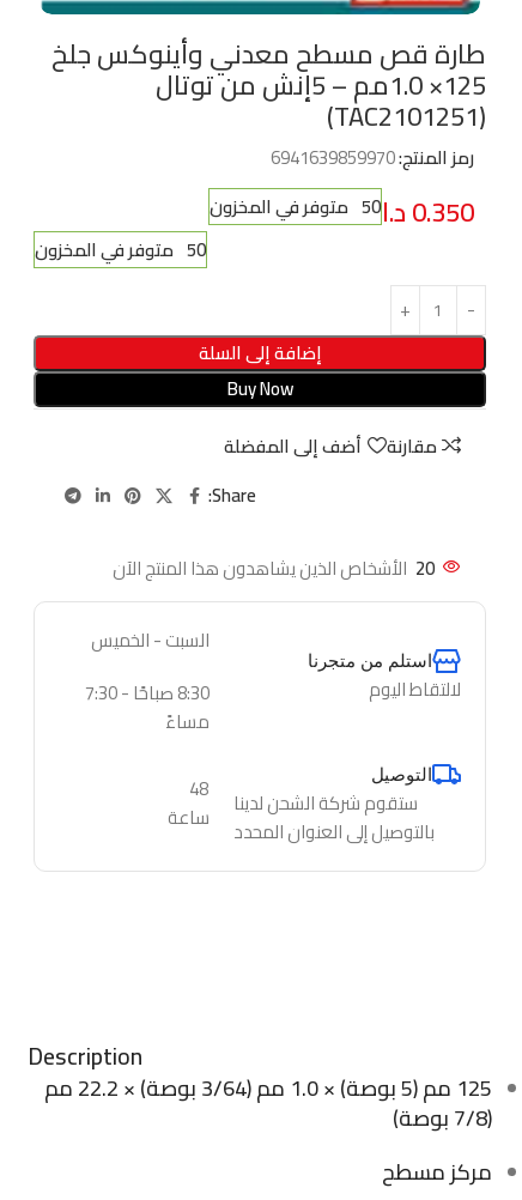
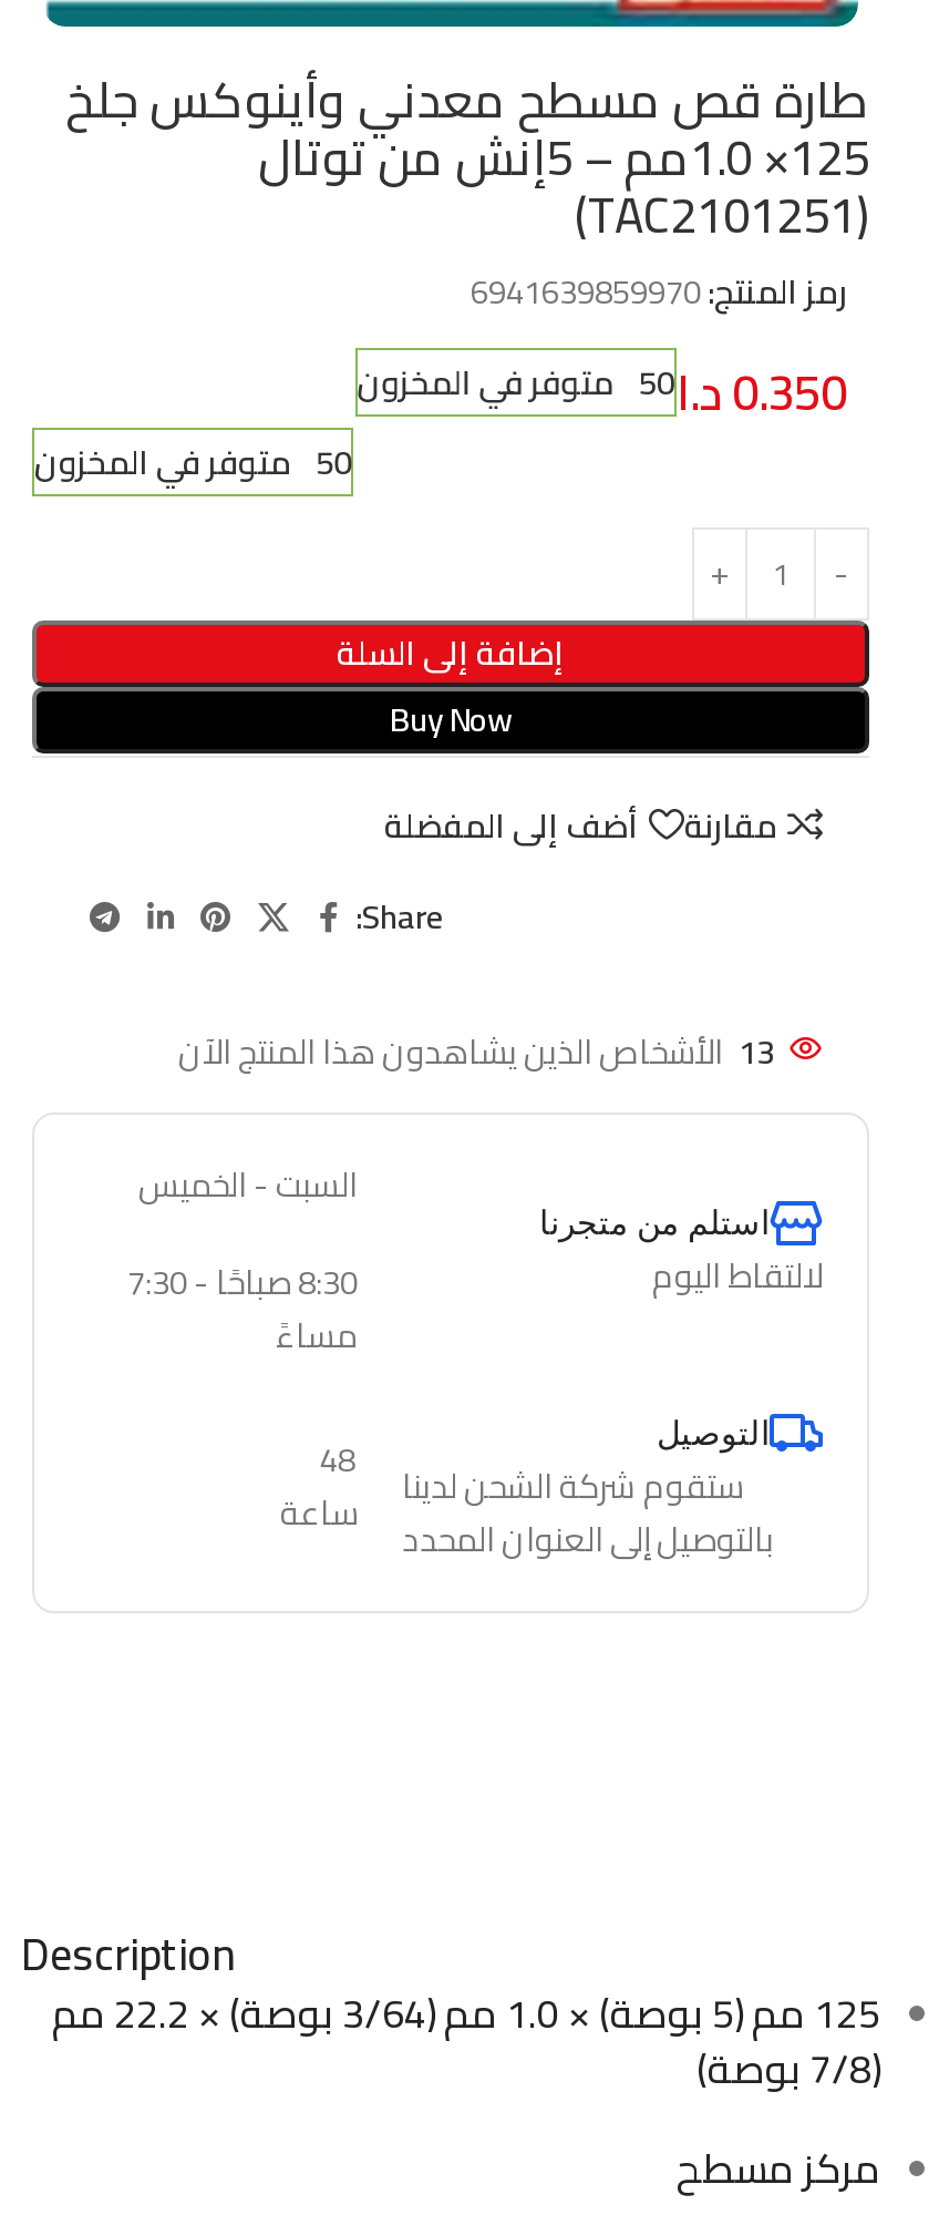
- 20 الأشخاص الذين يشاهدون هذا المنتج الآن
+ 13 الأشخاص الذين يشاهدون هذا المنتج الآن
